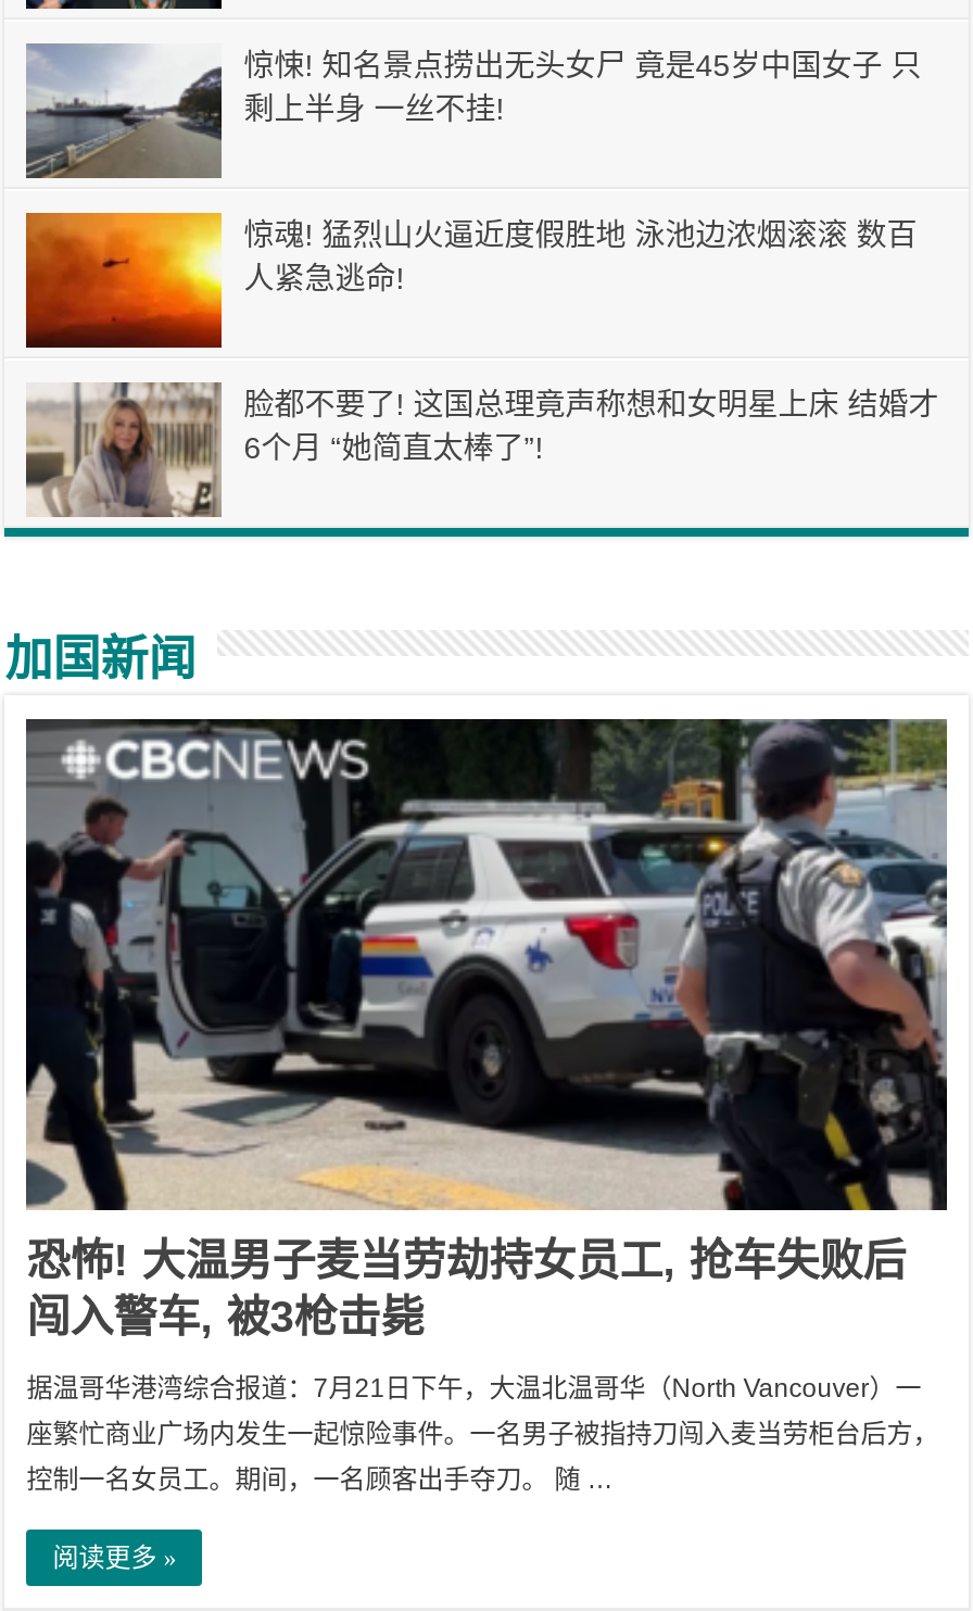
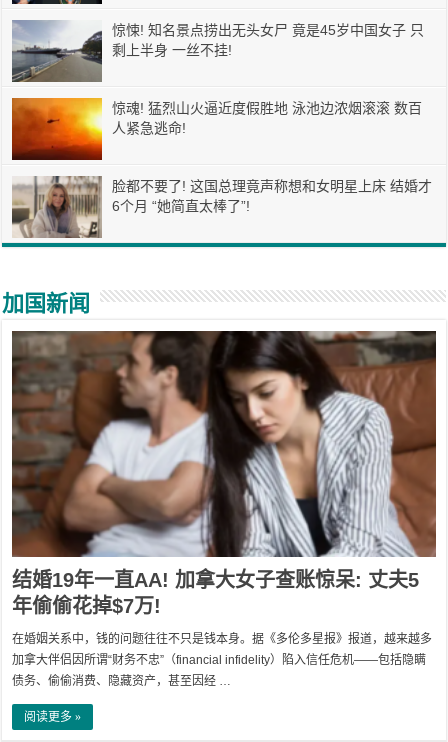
- [image]
- 恐怖! 大温男子麦当劳劫持女员工, 抢车失败后
- 闯入警车, 被3枪击毙
+ [image]
+ 结婚19年一直AA! 加拿大女子查账惊呆: 丈夫5
+ 年偷偷花掉$7万!

- 据温哥华港湾综合报道：7月21日下午，大温北温哥华（North Vancouver）一
+ 在婚姻关系中，钱的问题往往不只是钱本身。据《多伦多星报》报道，越来越多

- 座繁忙商业广场内发生一起惊险事件。一名男子被指持刀闯入麦当劳柜台后方，
+ 加拿大伴侣因所谓“财务不忠”（financial infidelity）陷入信任危机——包括隐瞒

- 控制一名女员工。期间，一名顾客出手夺刀。 随 …
+ 债务、偷偷消费、隐藏资产，甚至因经 …
